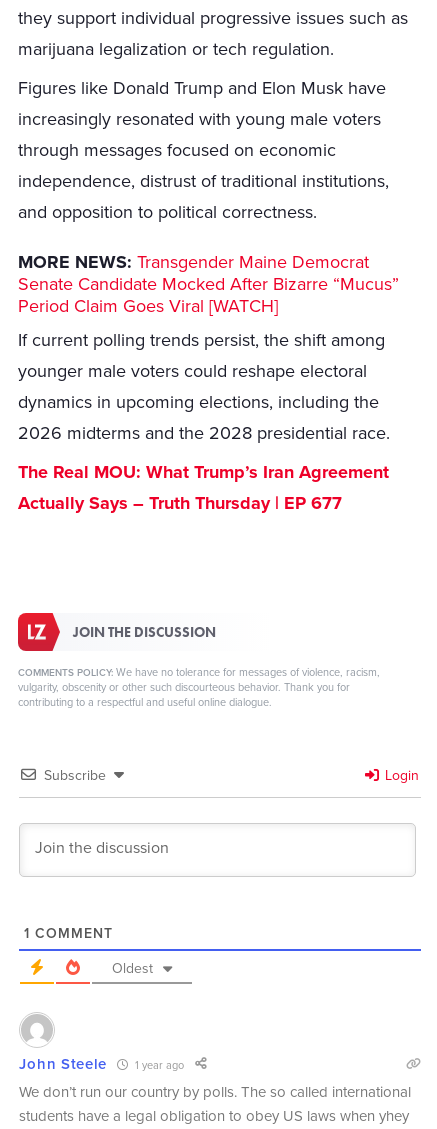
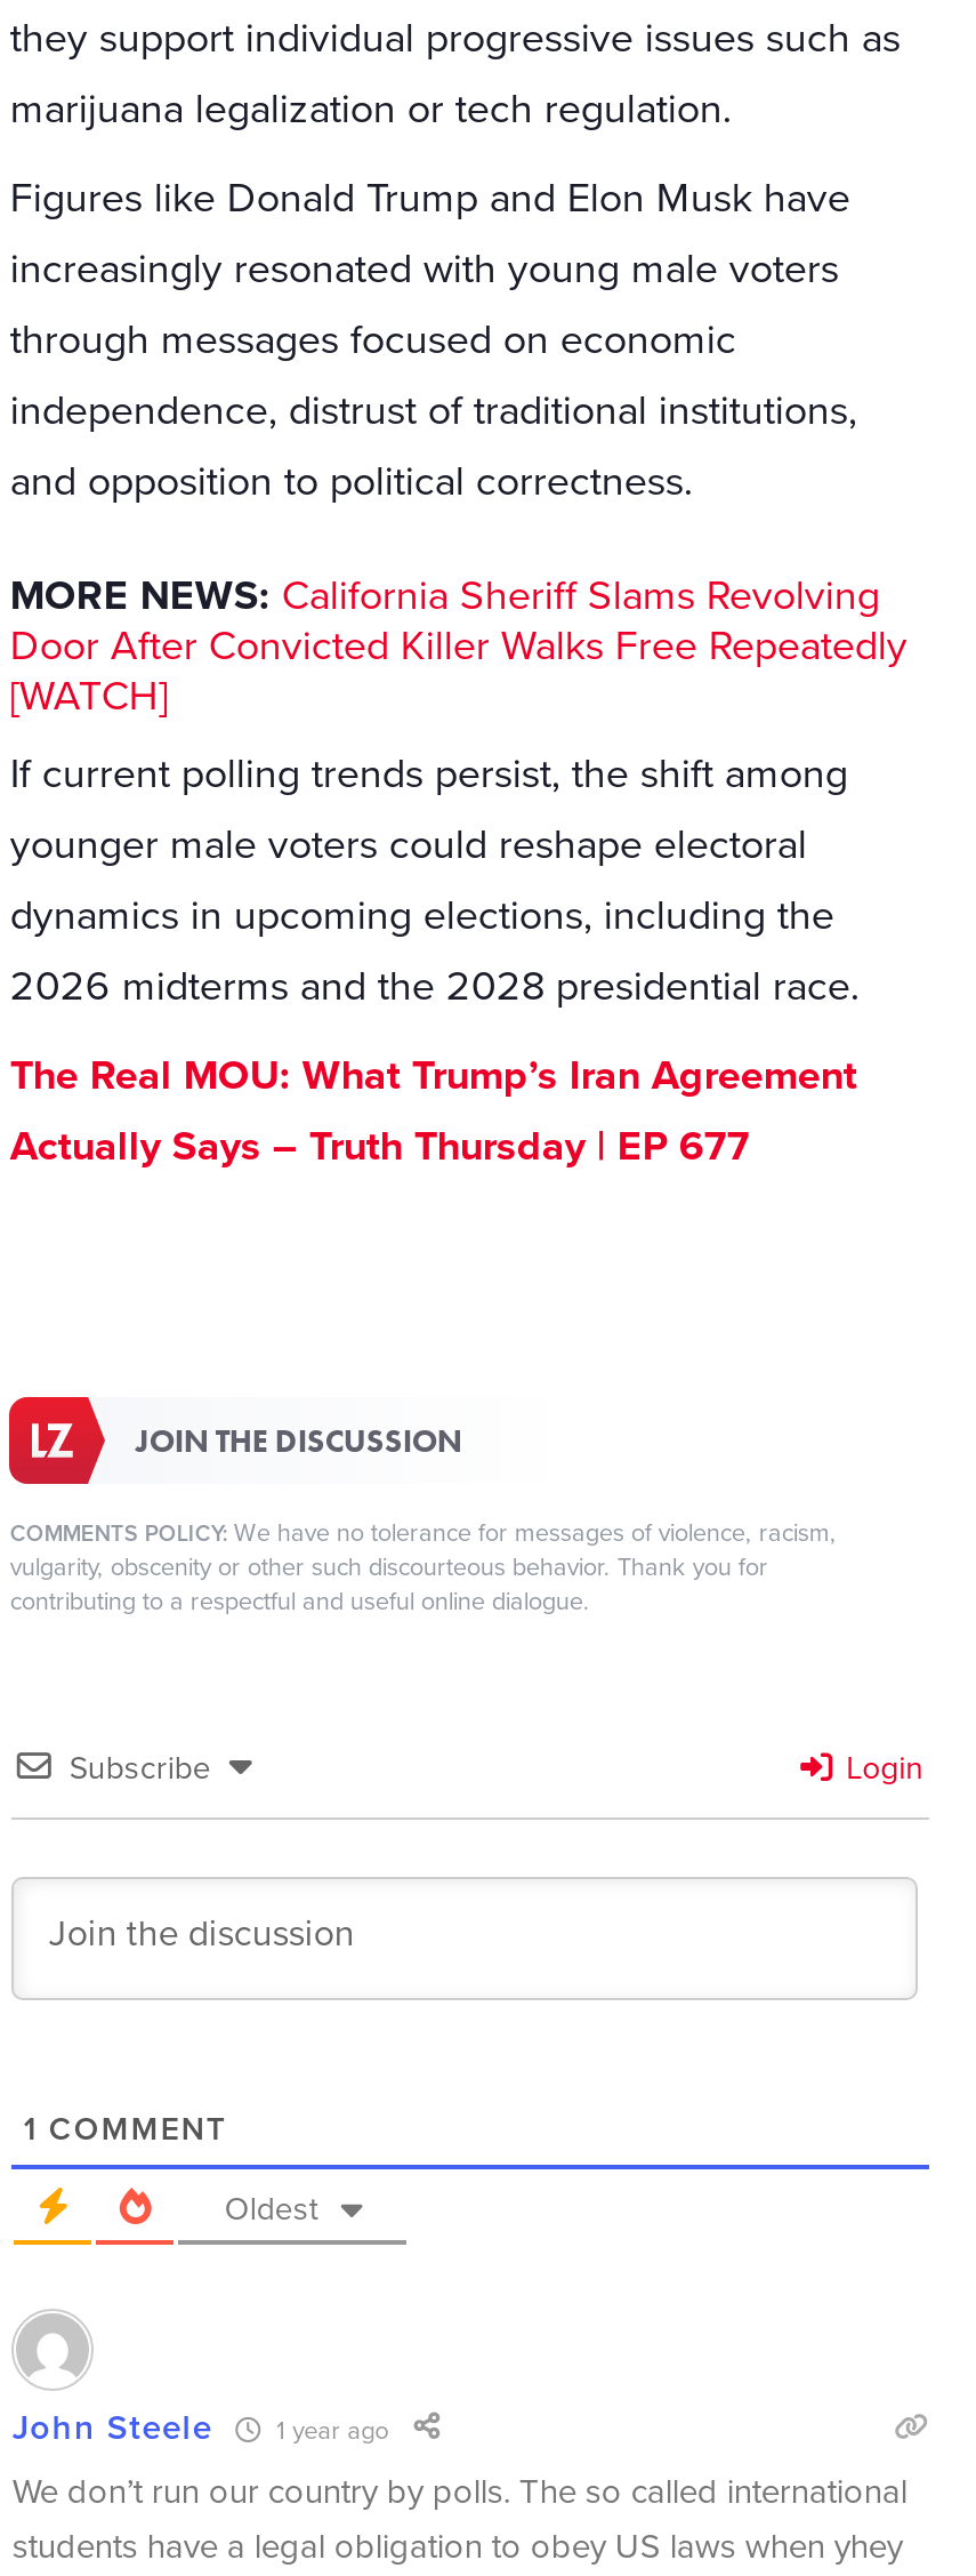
- MORE NEWS: Transgender Maine Democrat
- Senate Candidate Mocked After Bizarre “Mucus”
- Period Claim Goes Viral [WATCH]
+ MORE NEWS: California Sheriff Slams Revolving
+ Door After Convicted Killer Walks Free Repeatedly
+ [WATCH]
